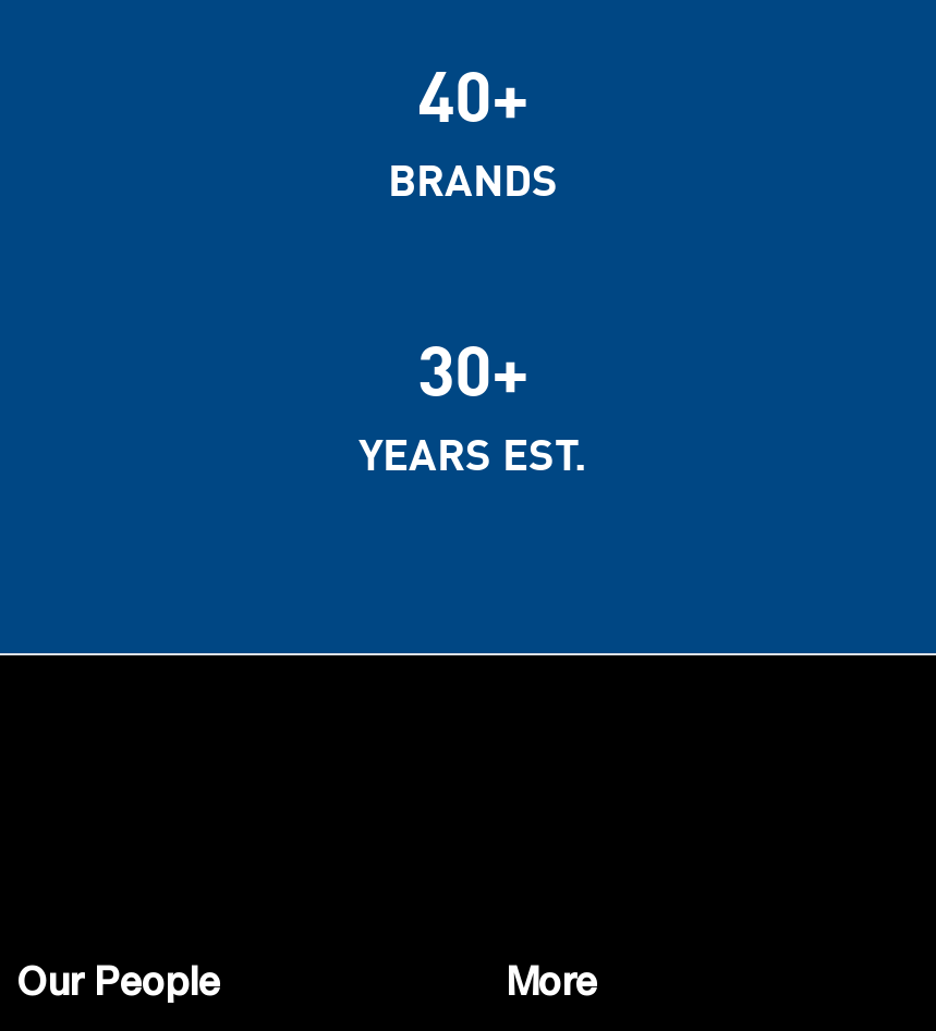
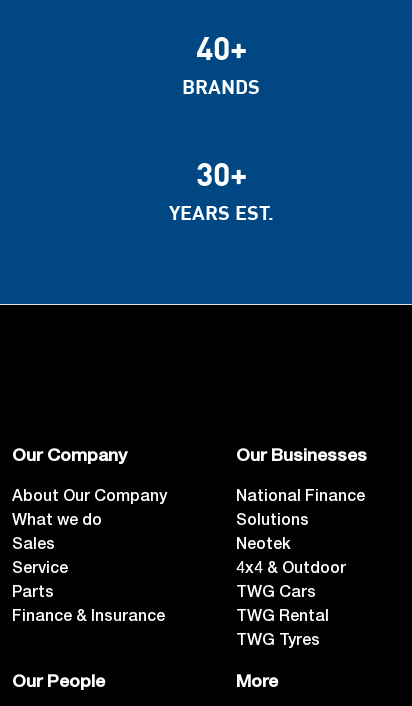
+ Our Company
+ About Our Company
+ What we do
+ Sales
+ Service
+ Parts
+ Finance & Insurance

+ Our Businesses
+ National Finance
+ Solutions
+ Neotek
+ 4x4 & Outdoor
+ TWG Cars
+ TWG Rental
+ TWG Tyres
